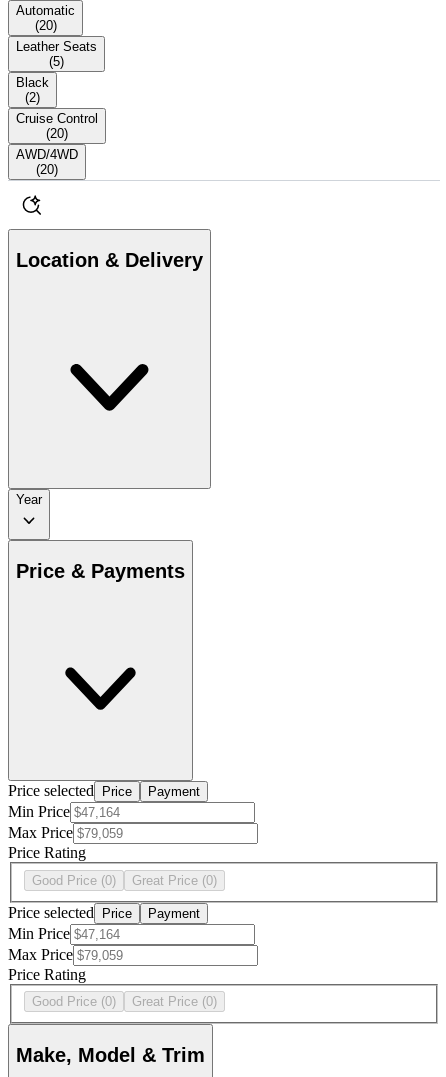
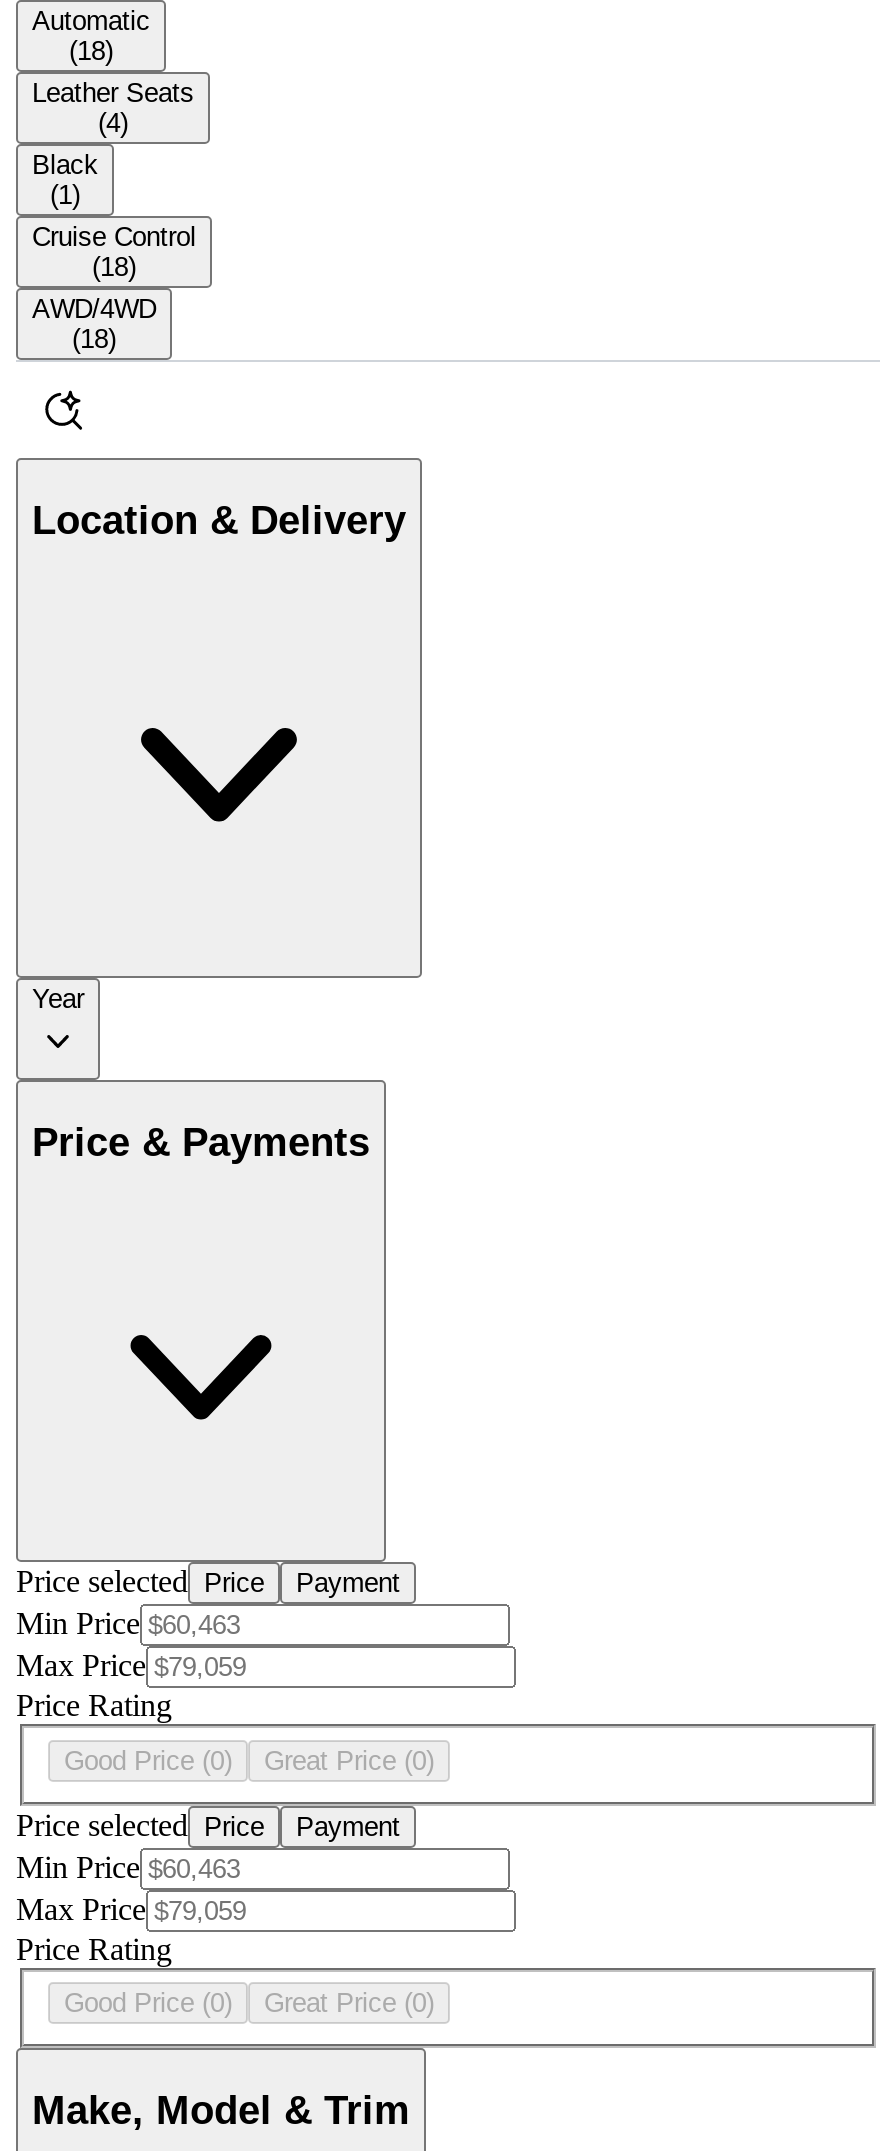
- (20)
+ (18)

- (5)
+ (4)

- (2)
+ (1)

- (20)
+ (18)

- (20)
+ (18)
